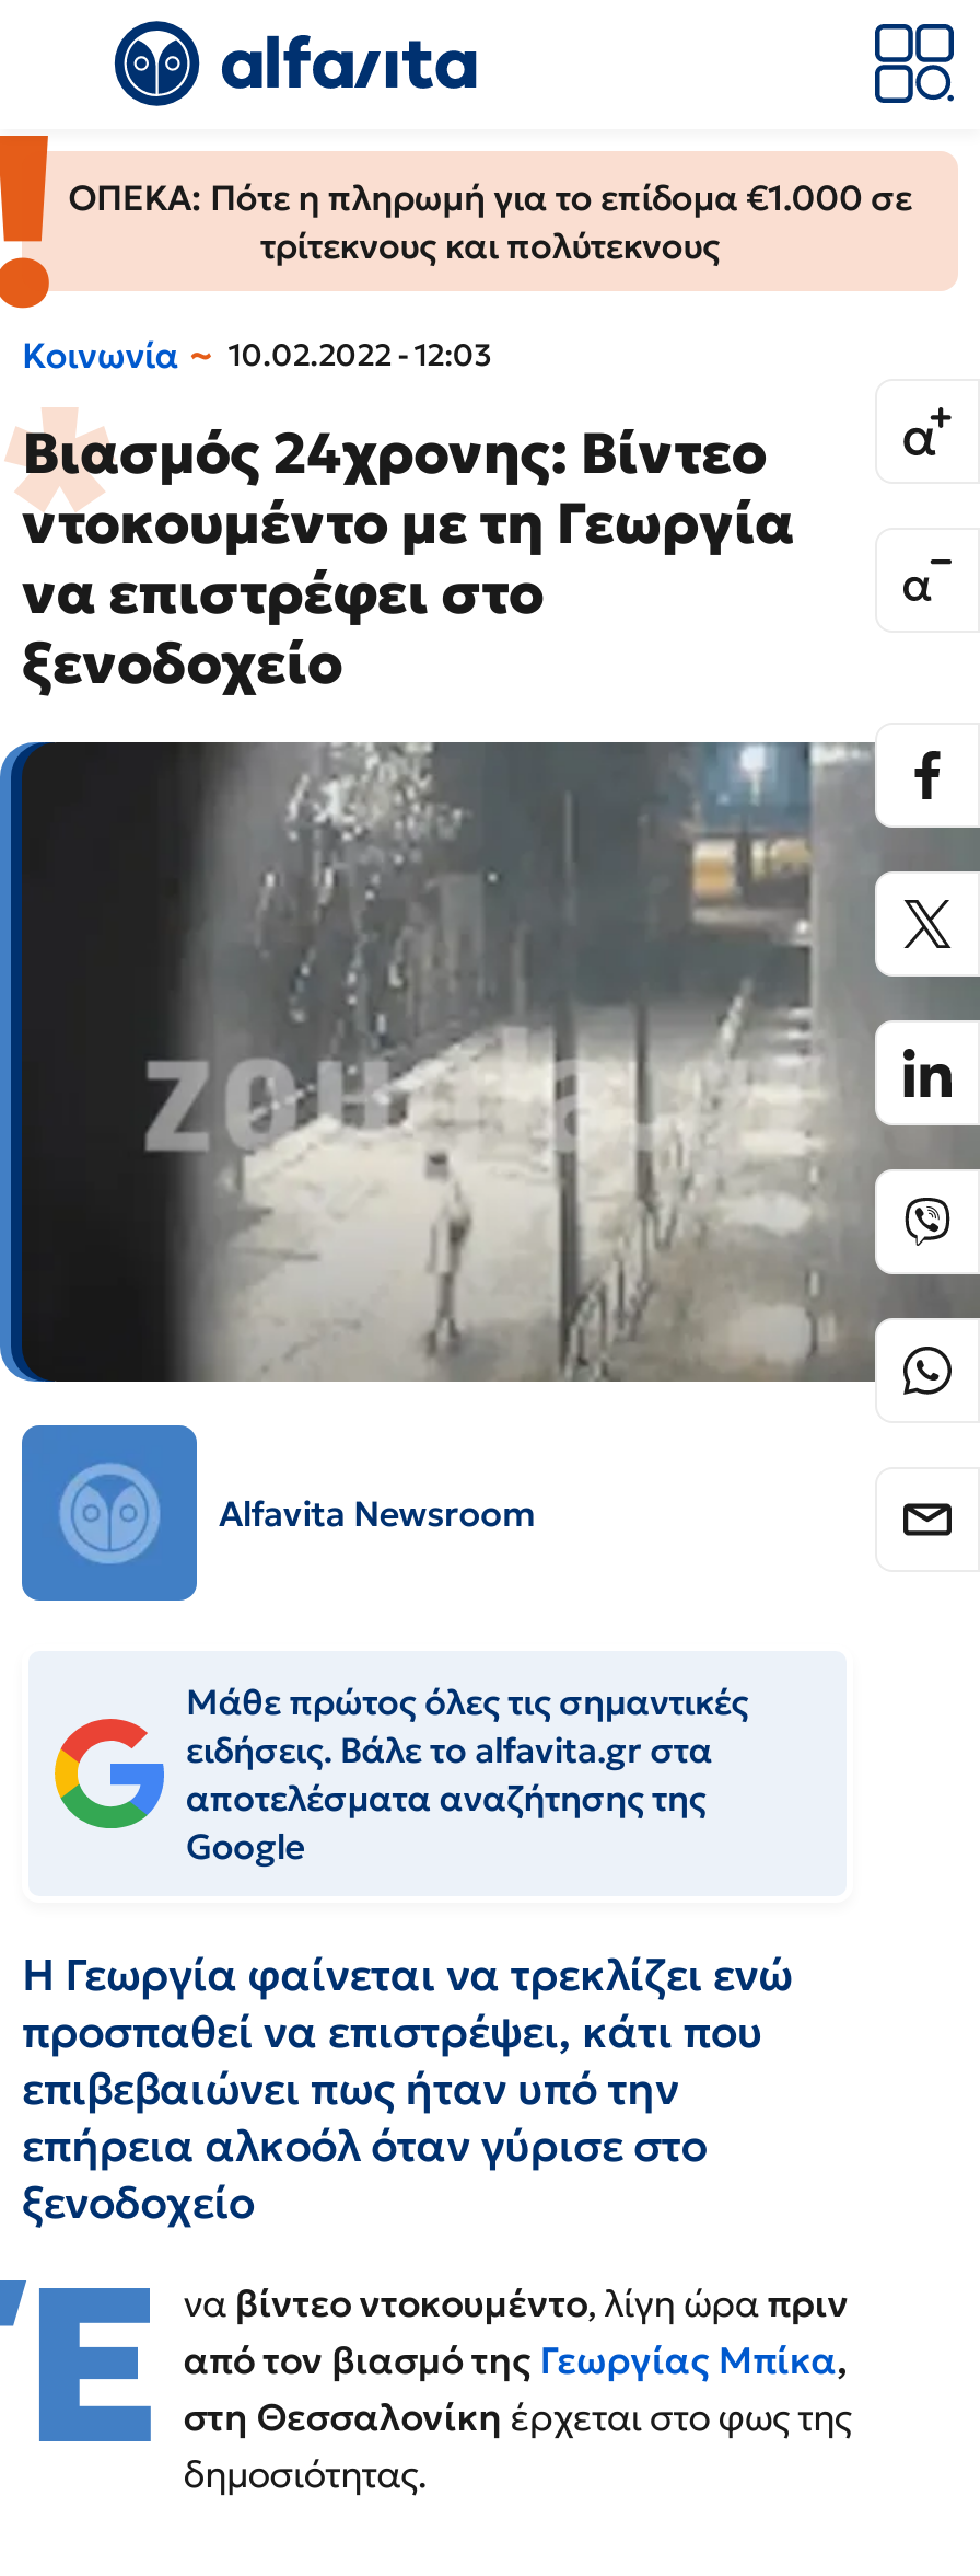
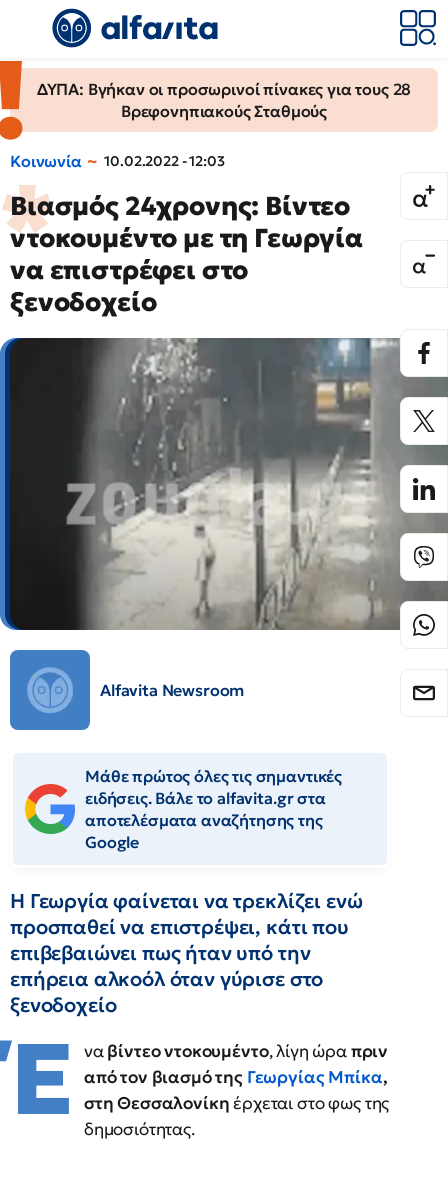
- ΟΠΕΚΑ: Πότε η πληρωμή για το επίδομα €1.000 σε
- τρίτεκνους και πολύτεκνους
+ ΔΥΠΑ: Βγήκαν οι προσωρινοί πίνακες για τους 28
+ Βρεφονηπιακούς Σταθμούς
